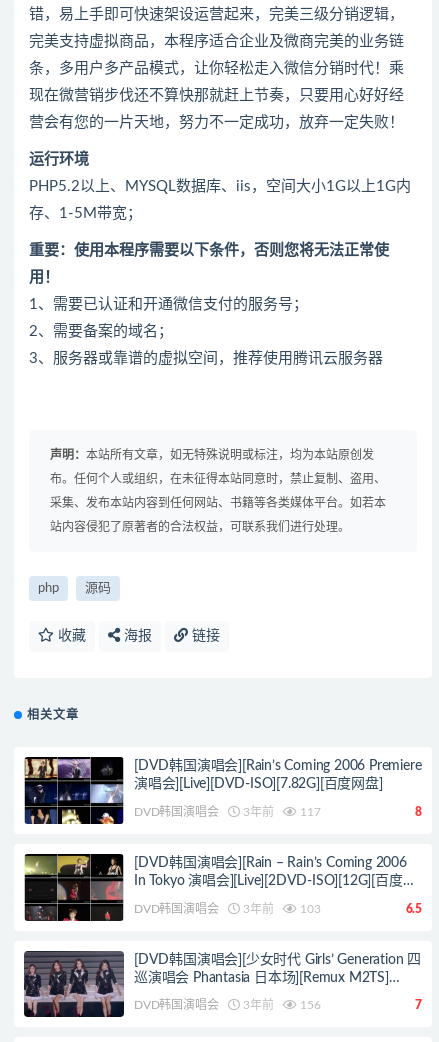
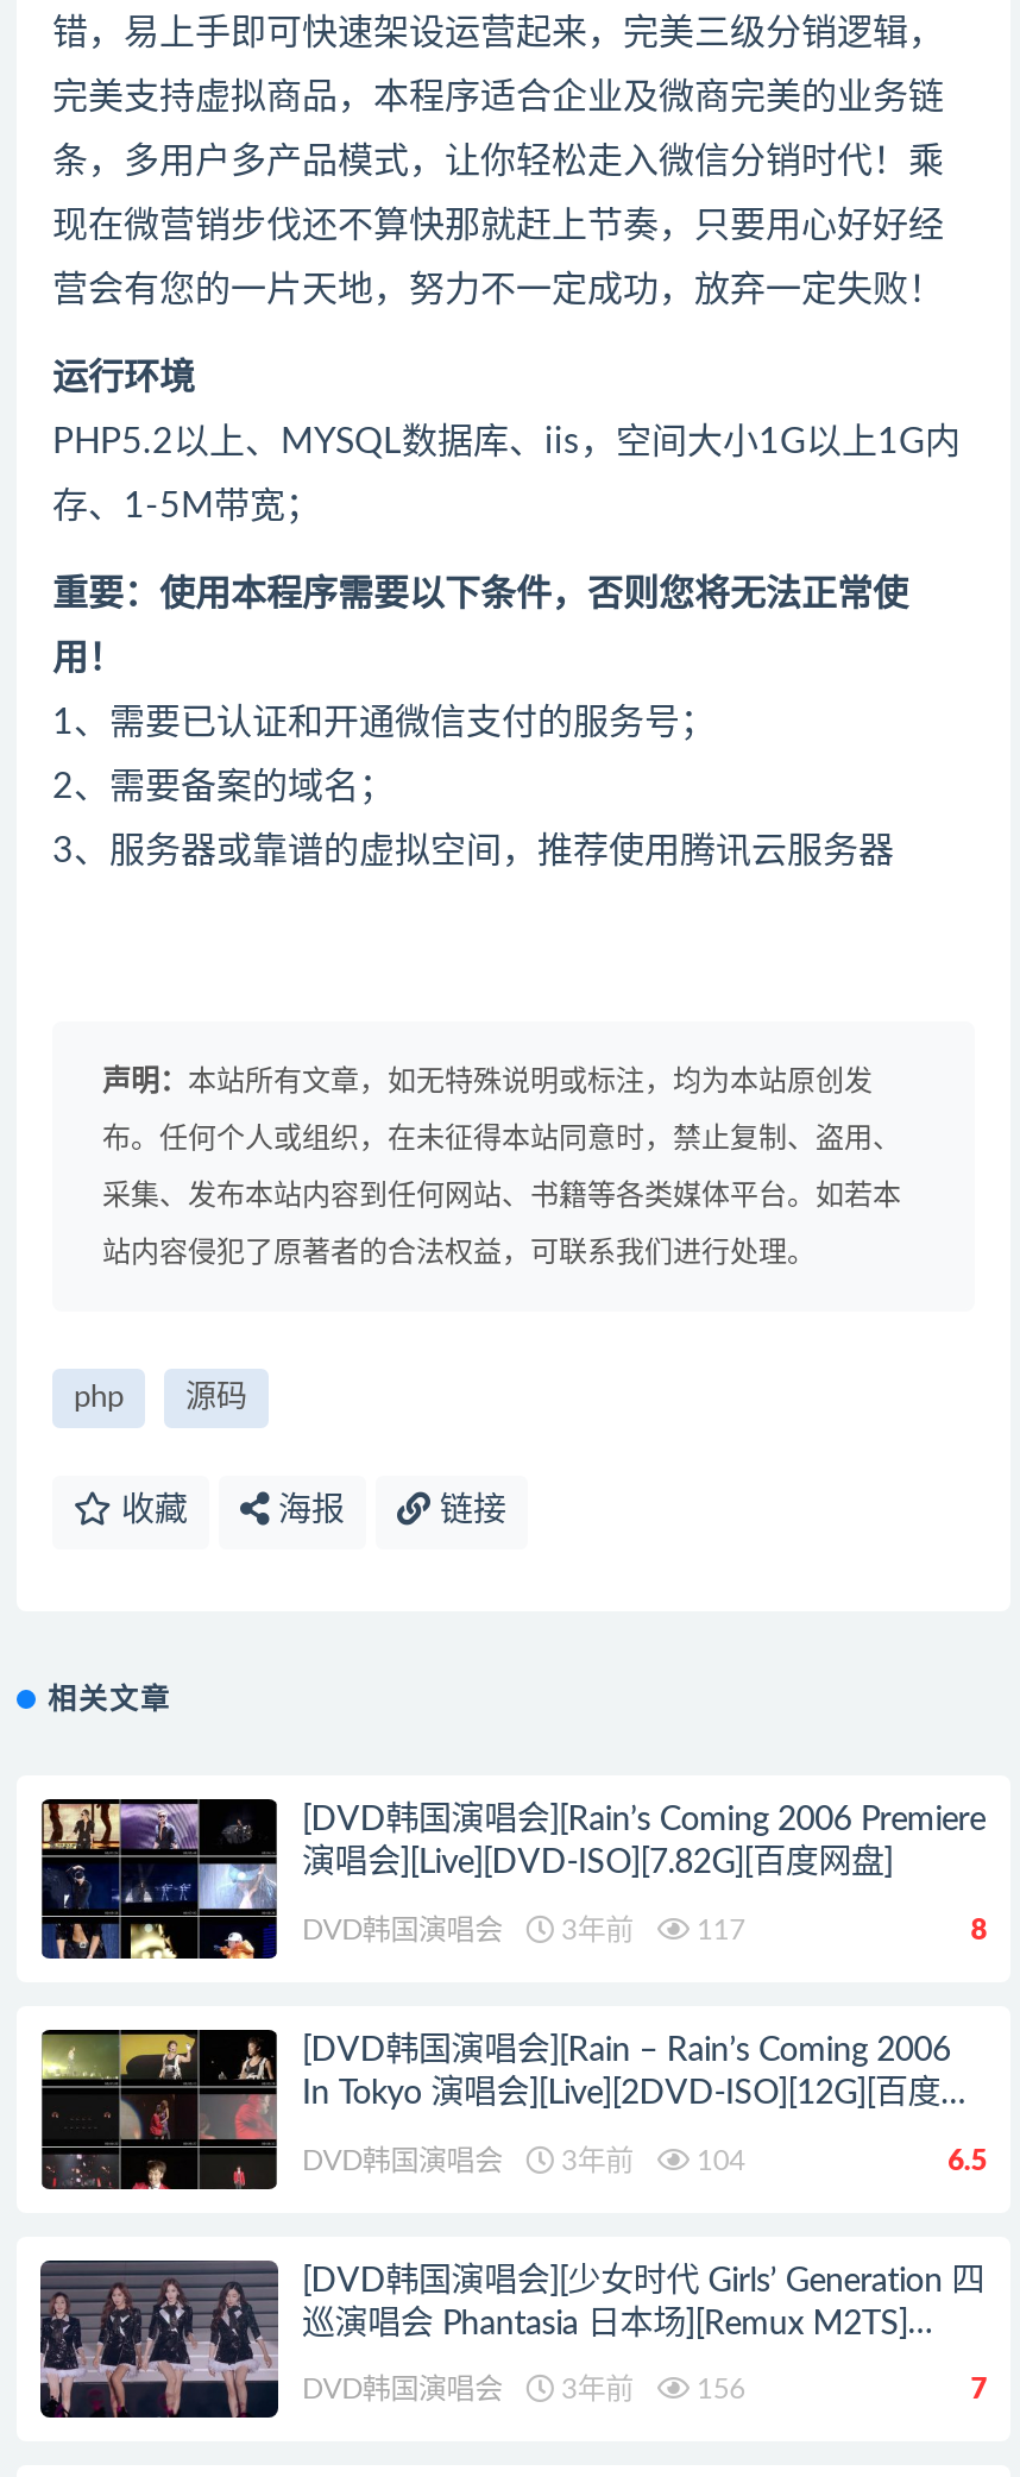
- DVD韩国演唱会 3年前 103
+ DVD韩国演唱会 3年前 104
